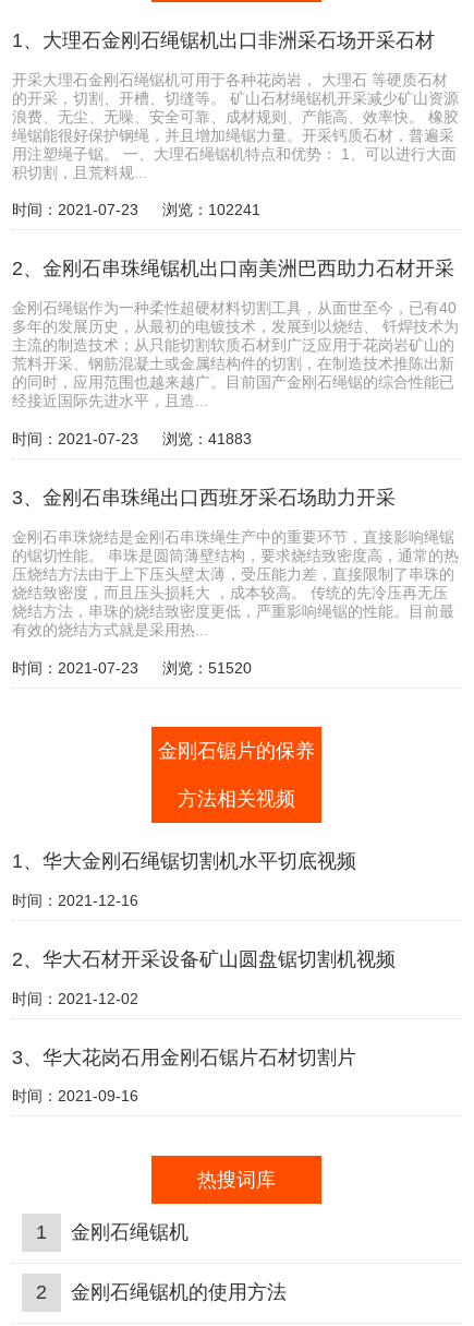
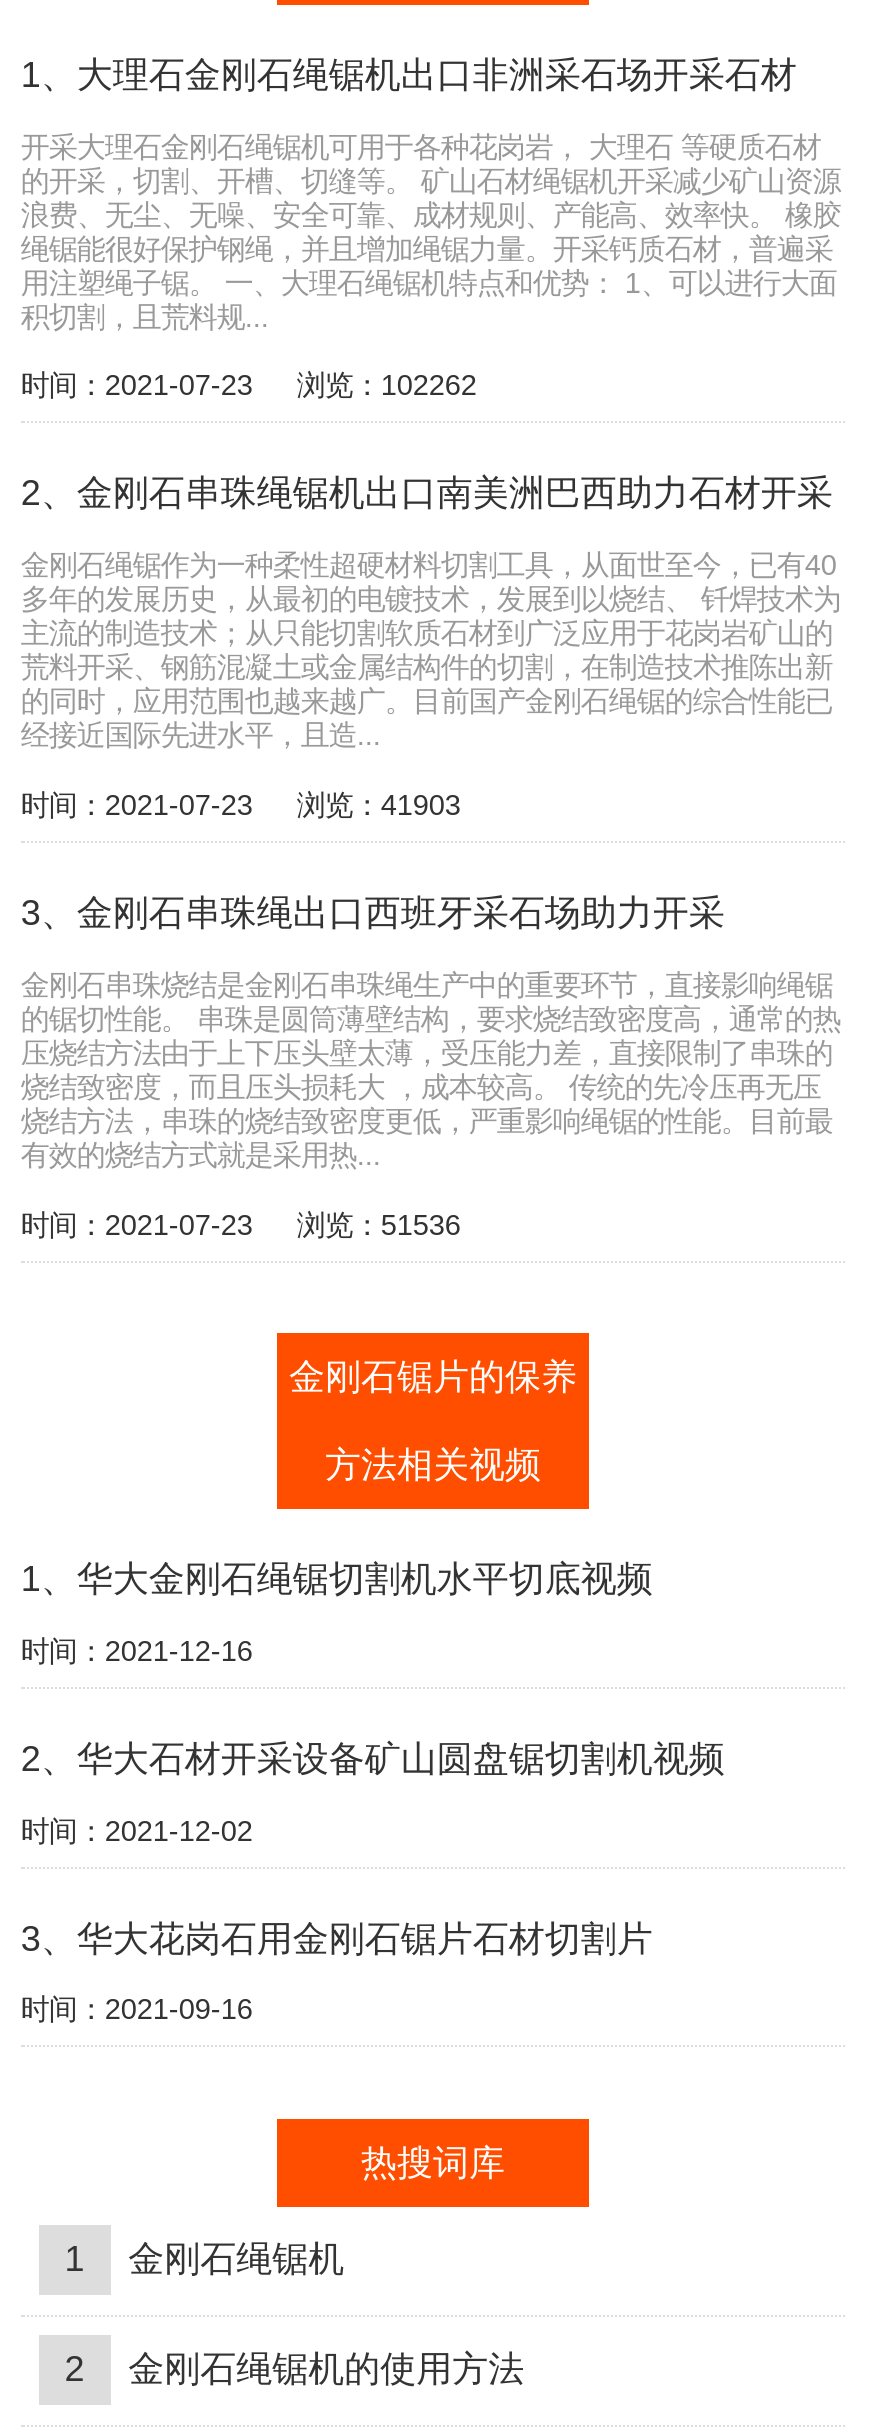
- 时间：2021-07-23 浏览：102241
+ 时间：2021-07-23 浏览：102262

- 时间：2021-07-23 浏览：41883
+ 时间：2021-07-23 浏览：41903

- 时间：2021-07-23 浏览：51520
+ 时间：2021-07-23 浏览：51536
